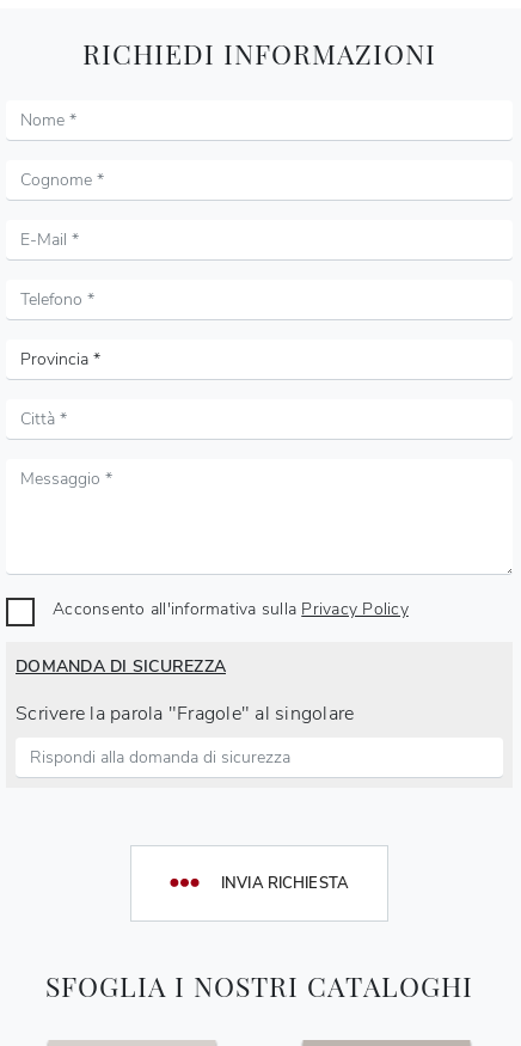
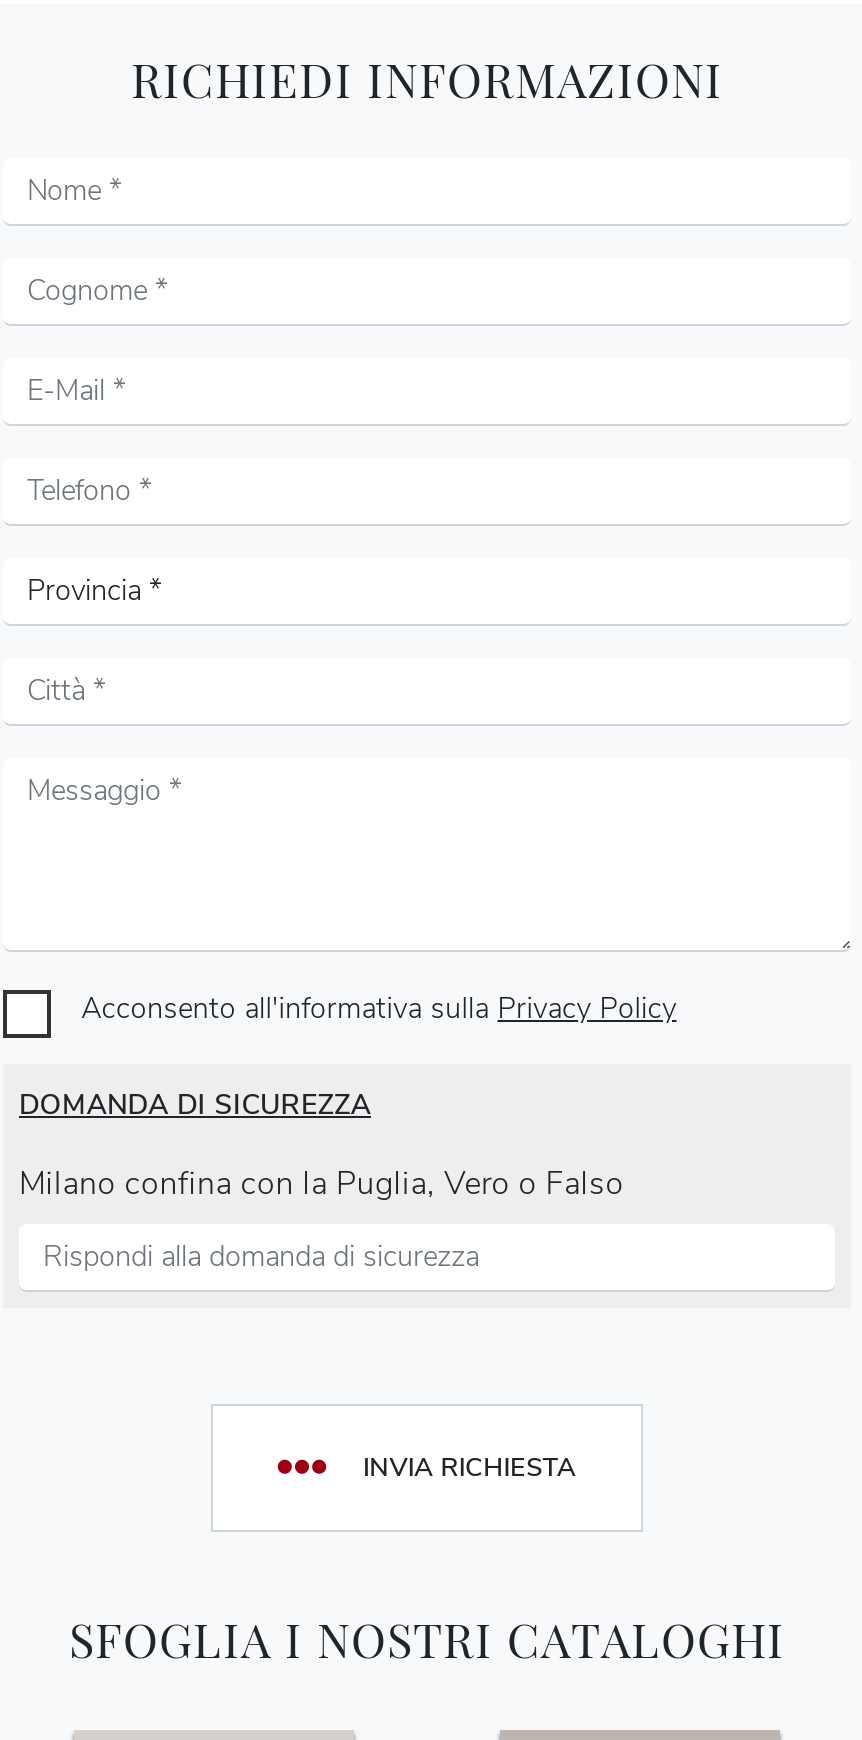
- Scrivere la parola "Fragole" al singolare
+ Milano confina con la Puglia, Vero o Falso
